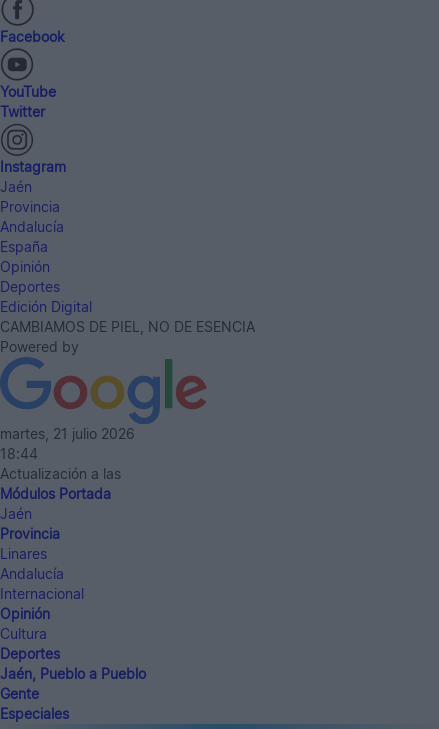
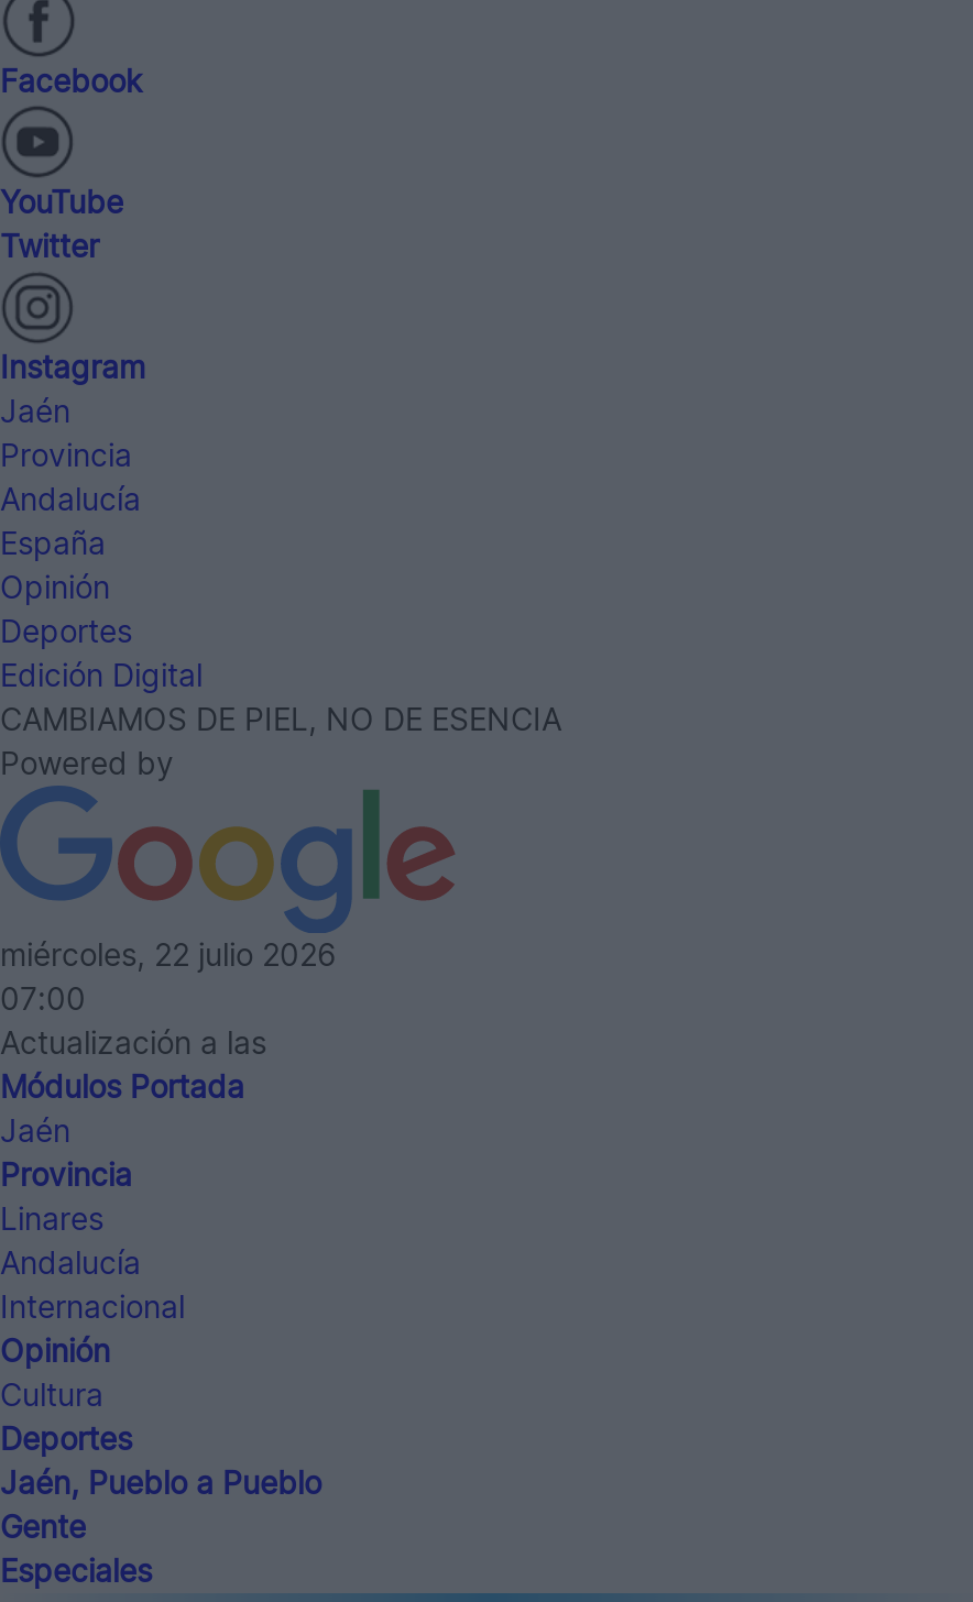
- martes, 21 julio 2026
+ miércoles, 22 julio 2026

- 18:44
+ 07:00
